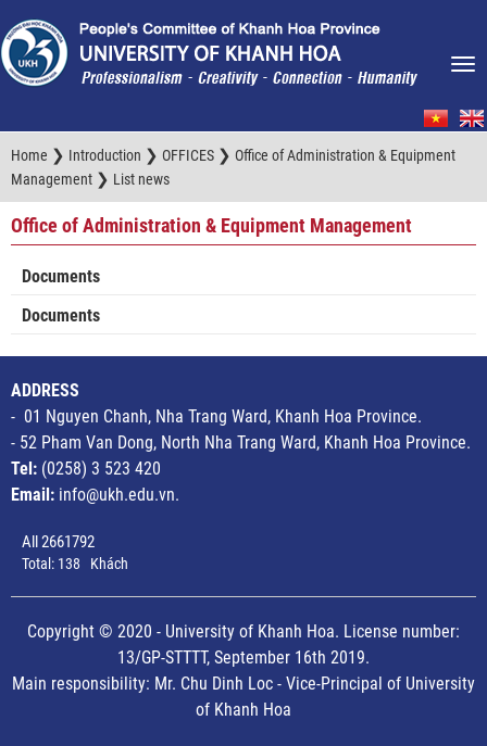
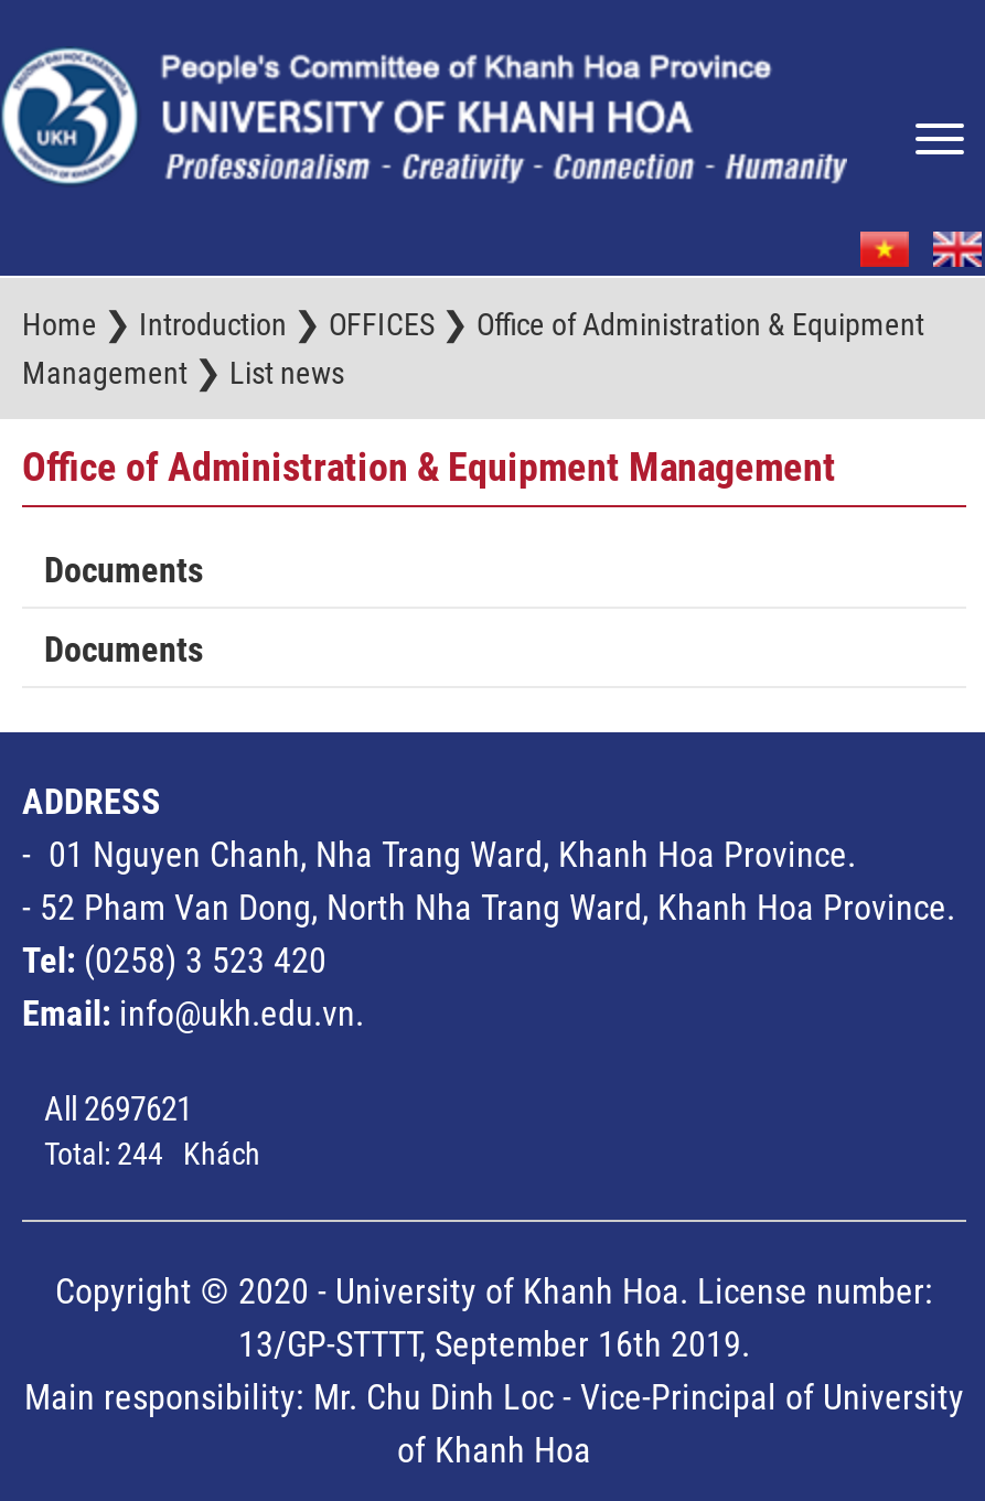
- All 2661792
+ All 2697621

- Total: 138 Khách
+ Total: 244 Khách
